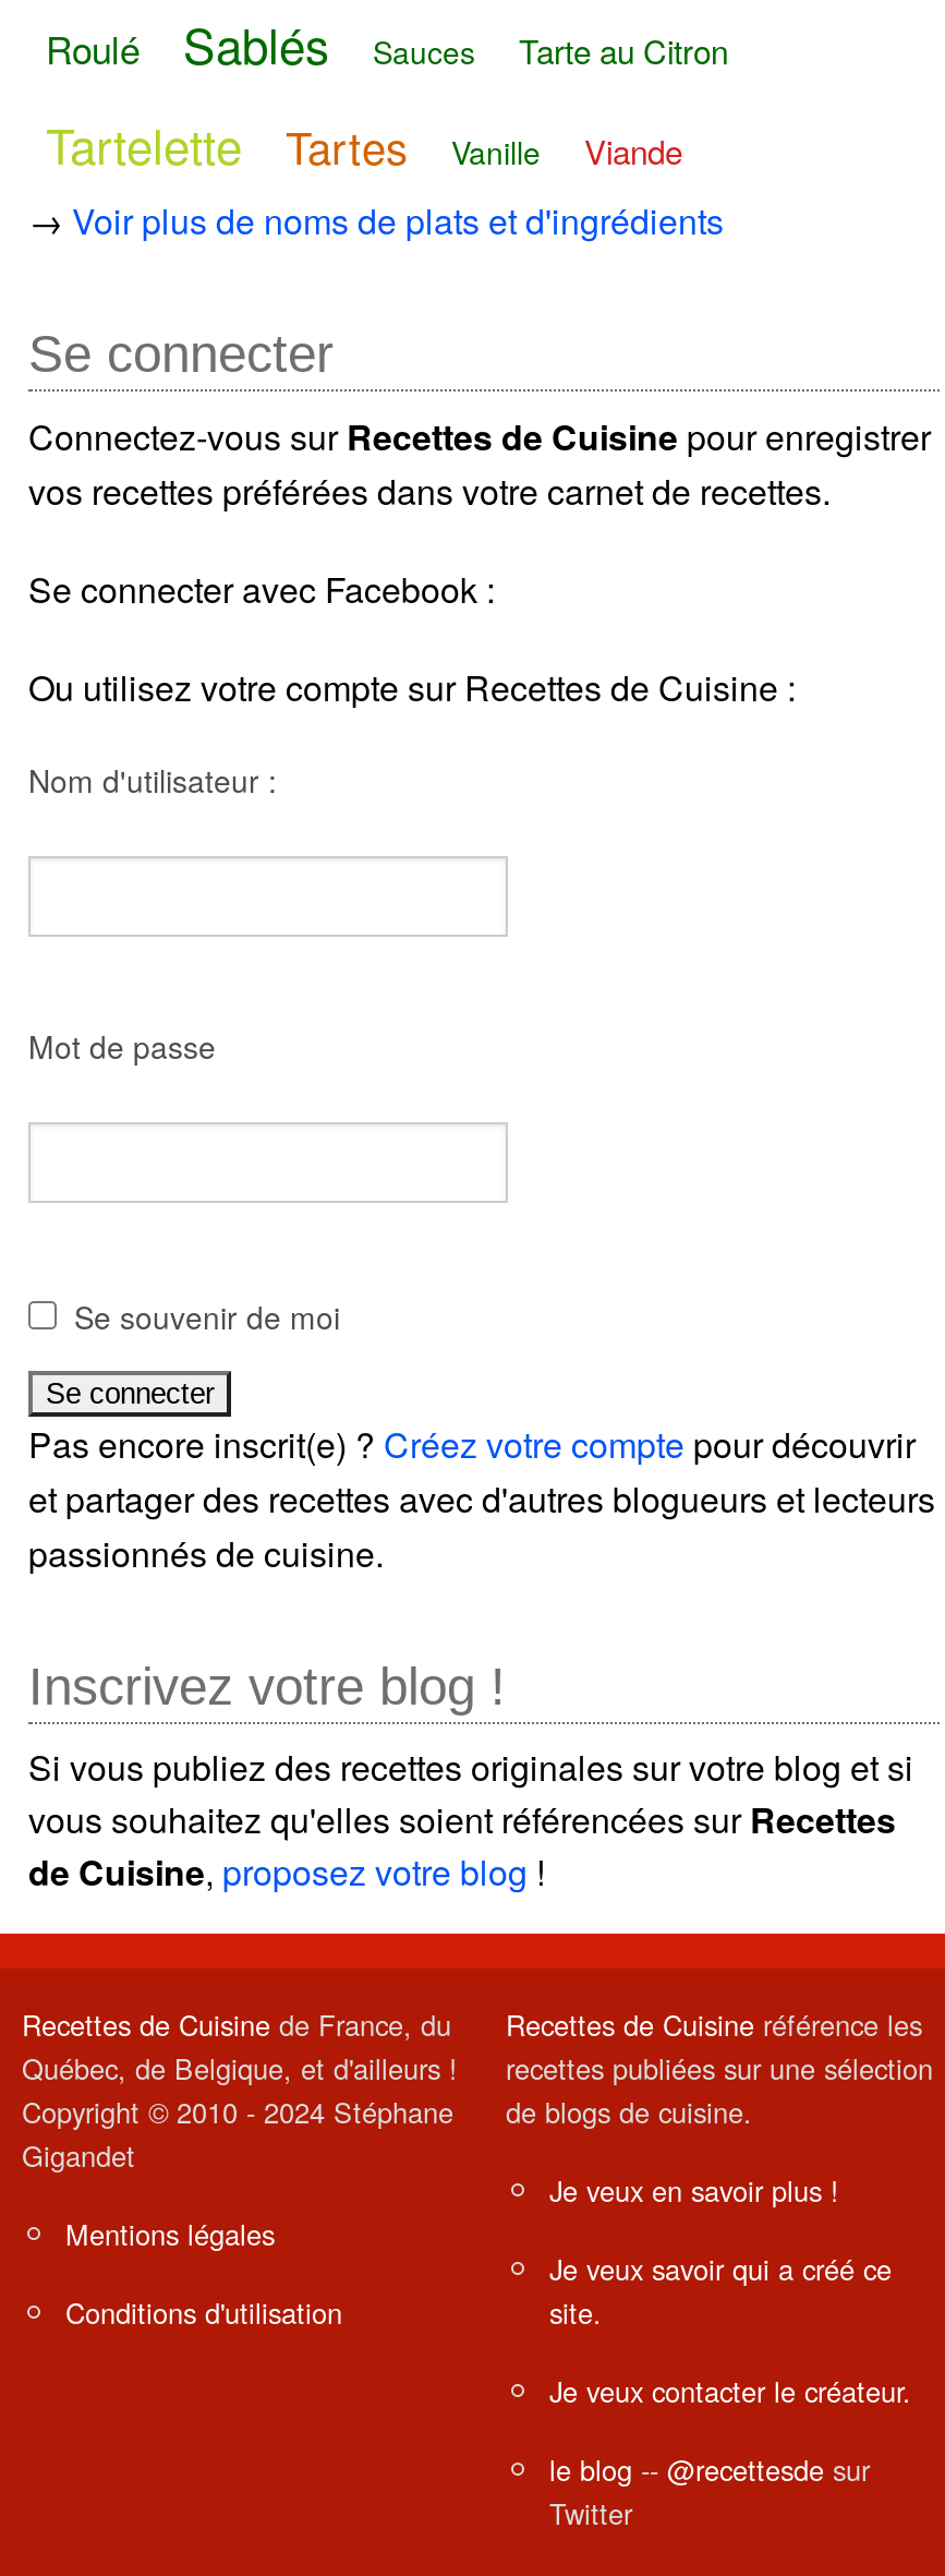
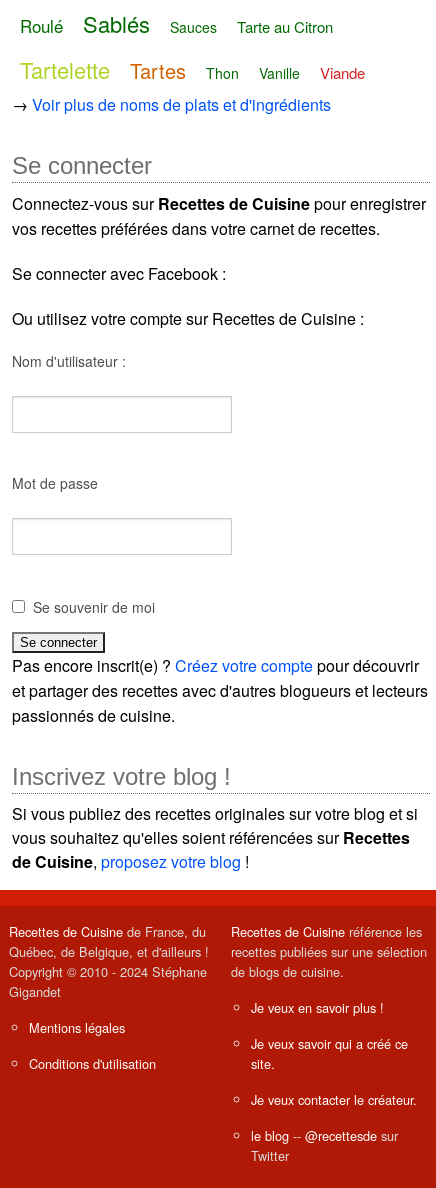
+ Thon
